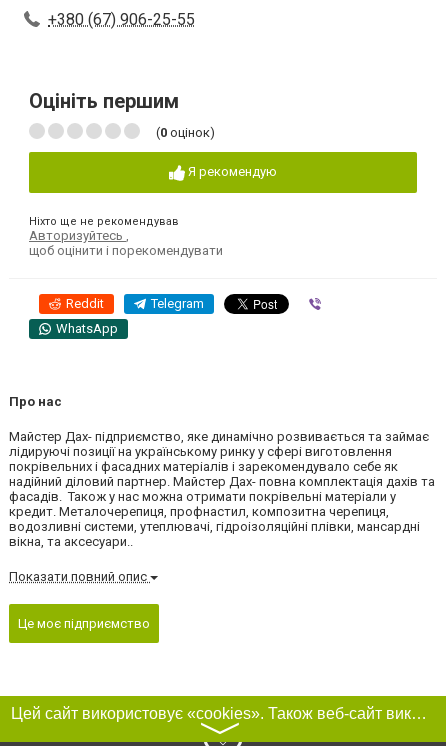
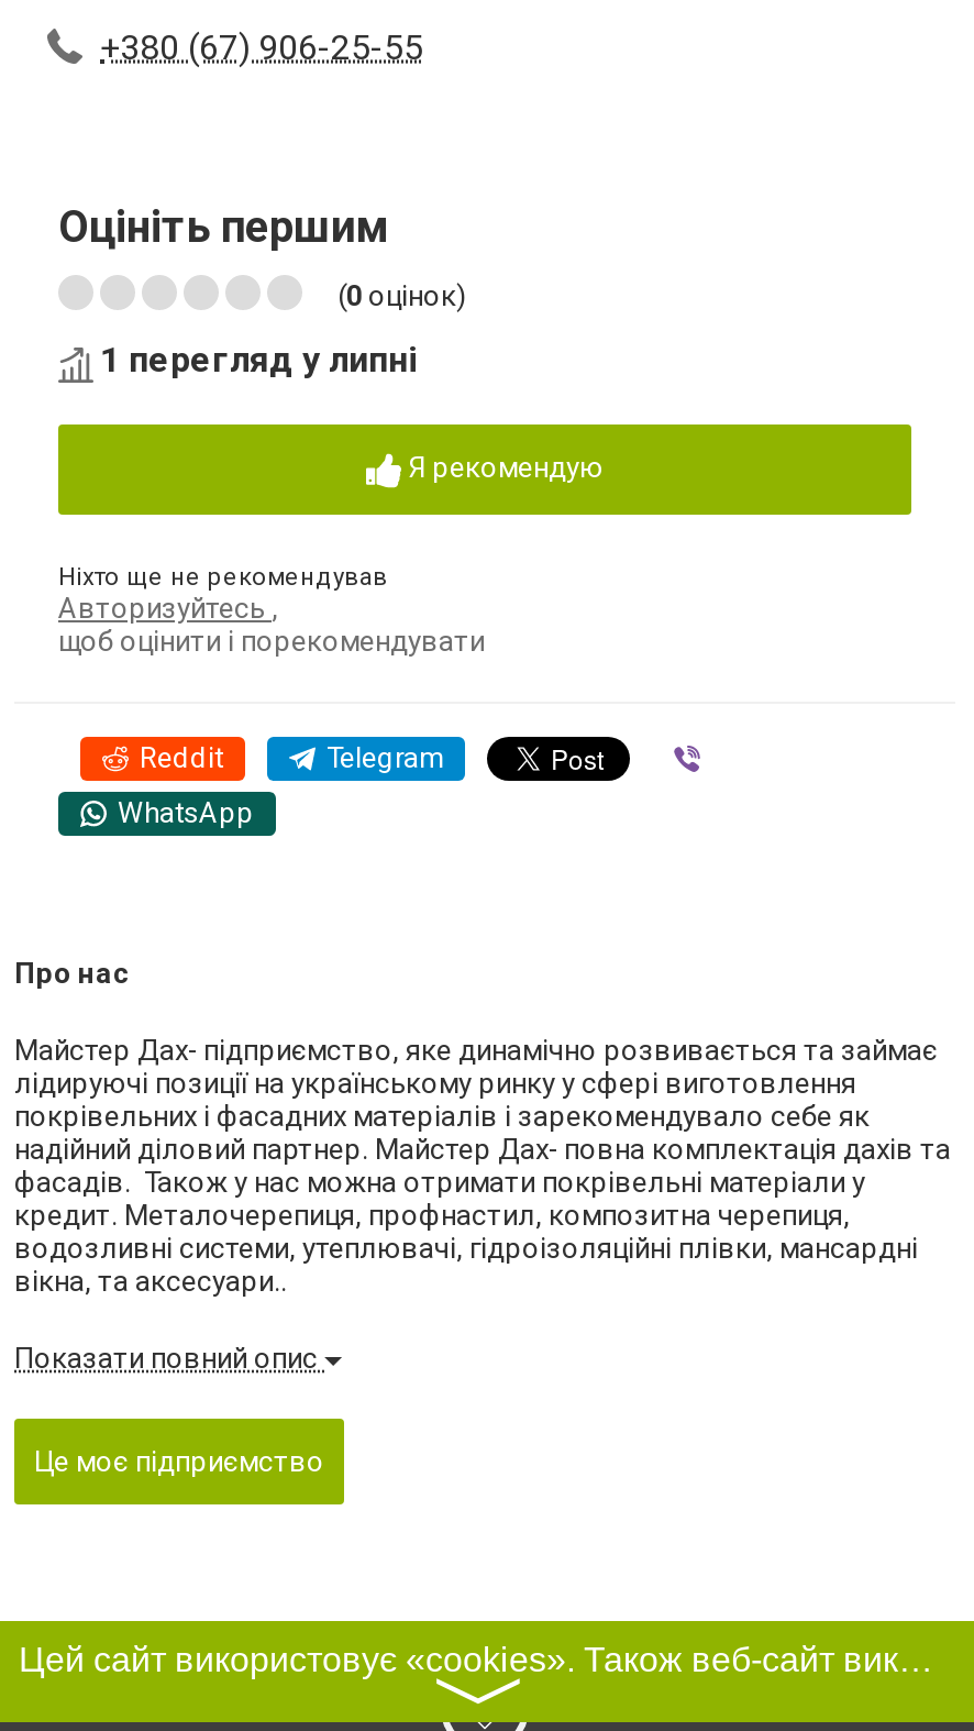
+ 1 перегляд у липні
